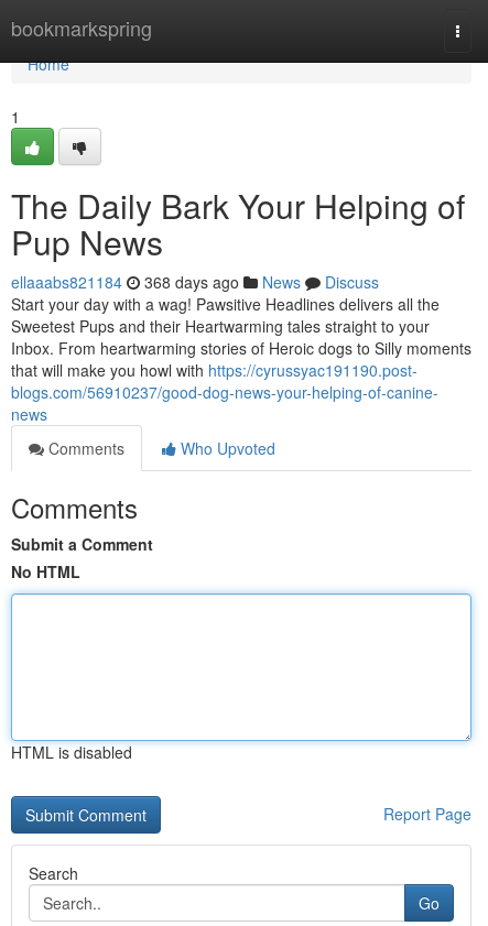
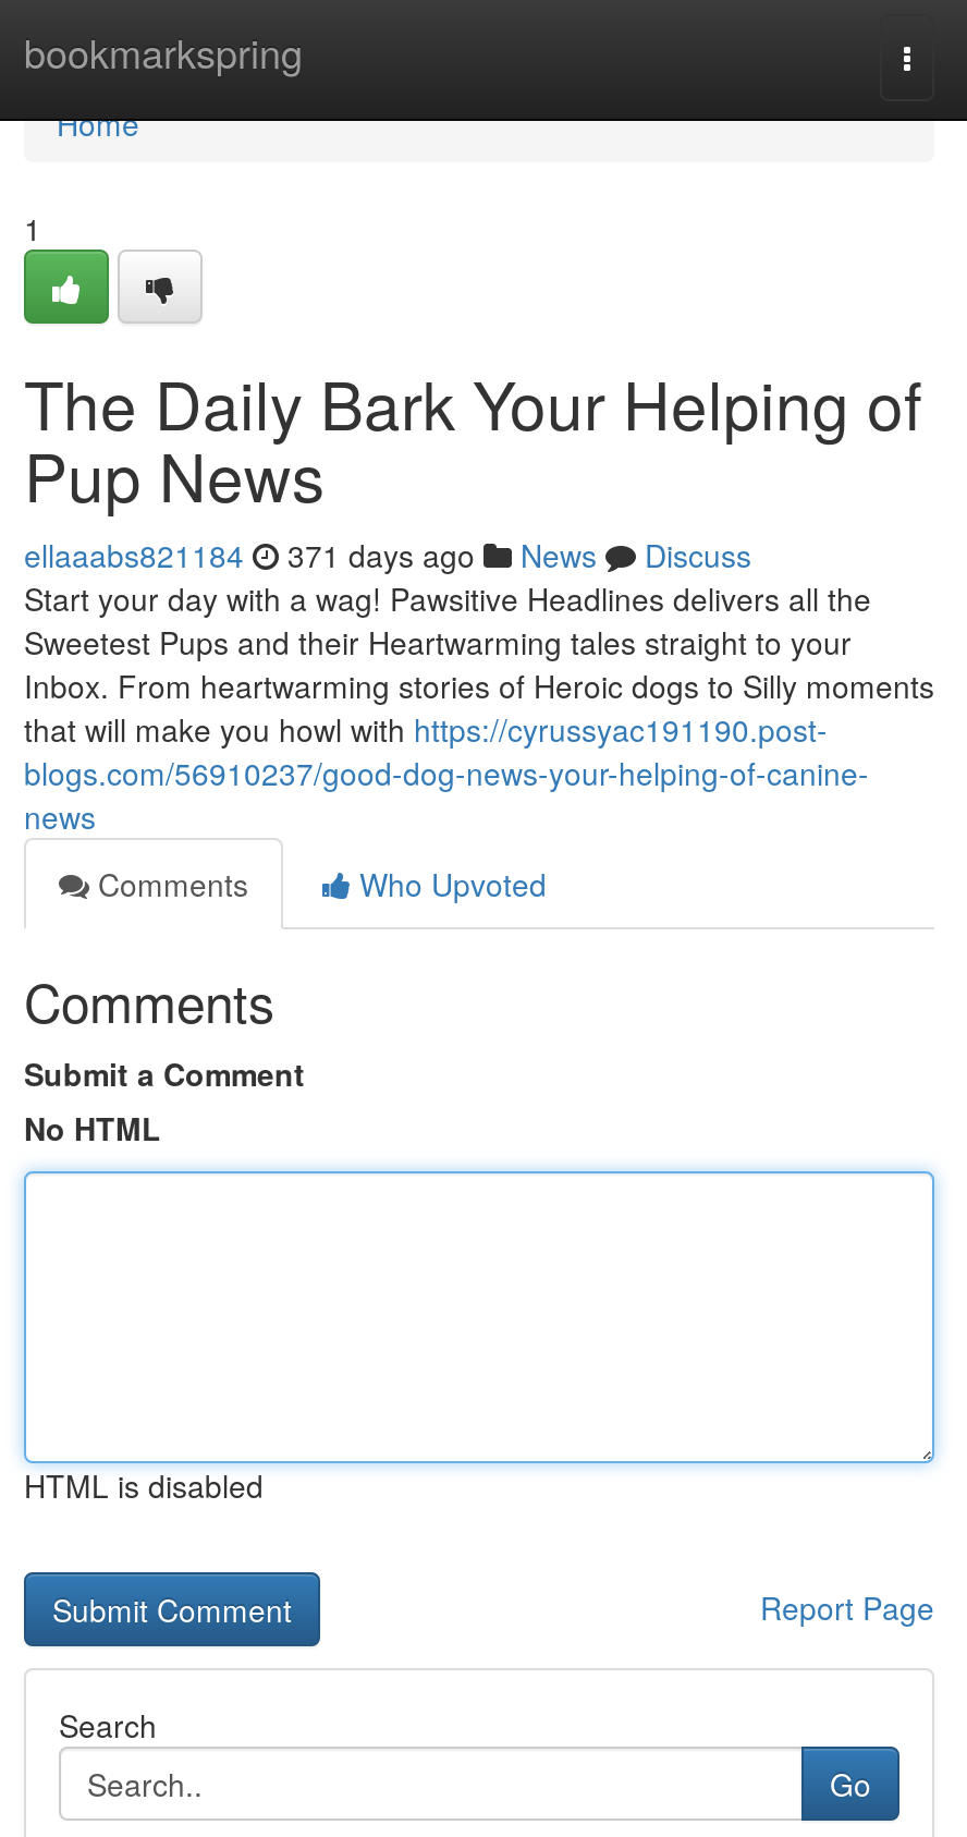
- ellaaabs821184 368 days ago News Discuss
+ ellaaabs821184 371 days ago News Discuss
